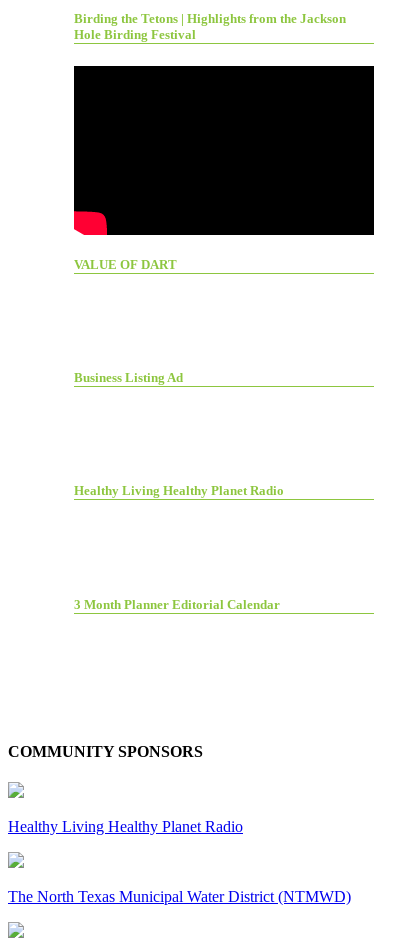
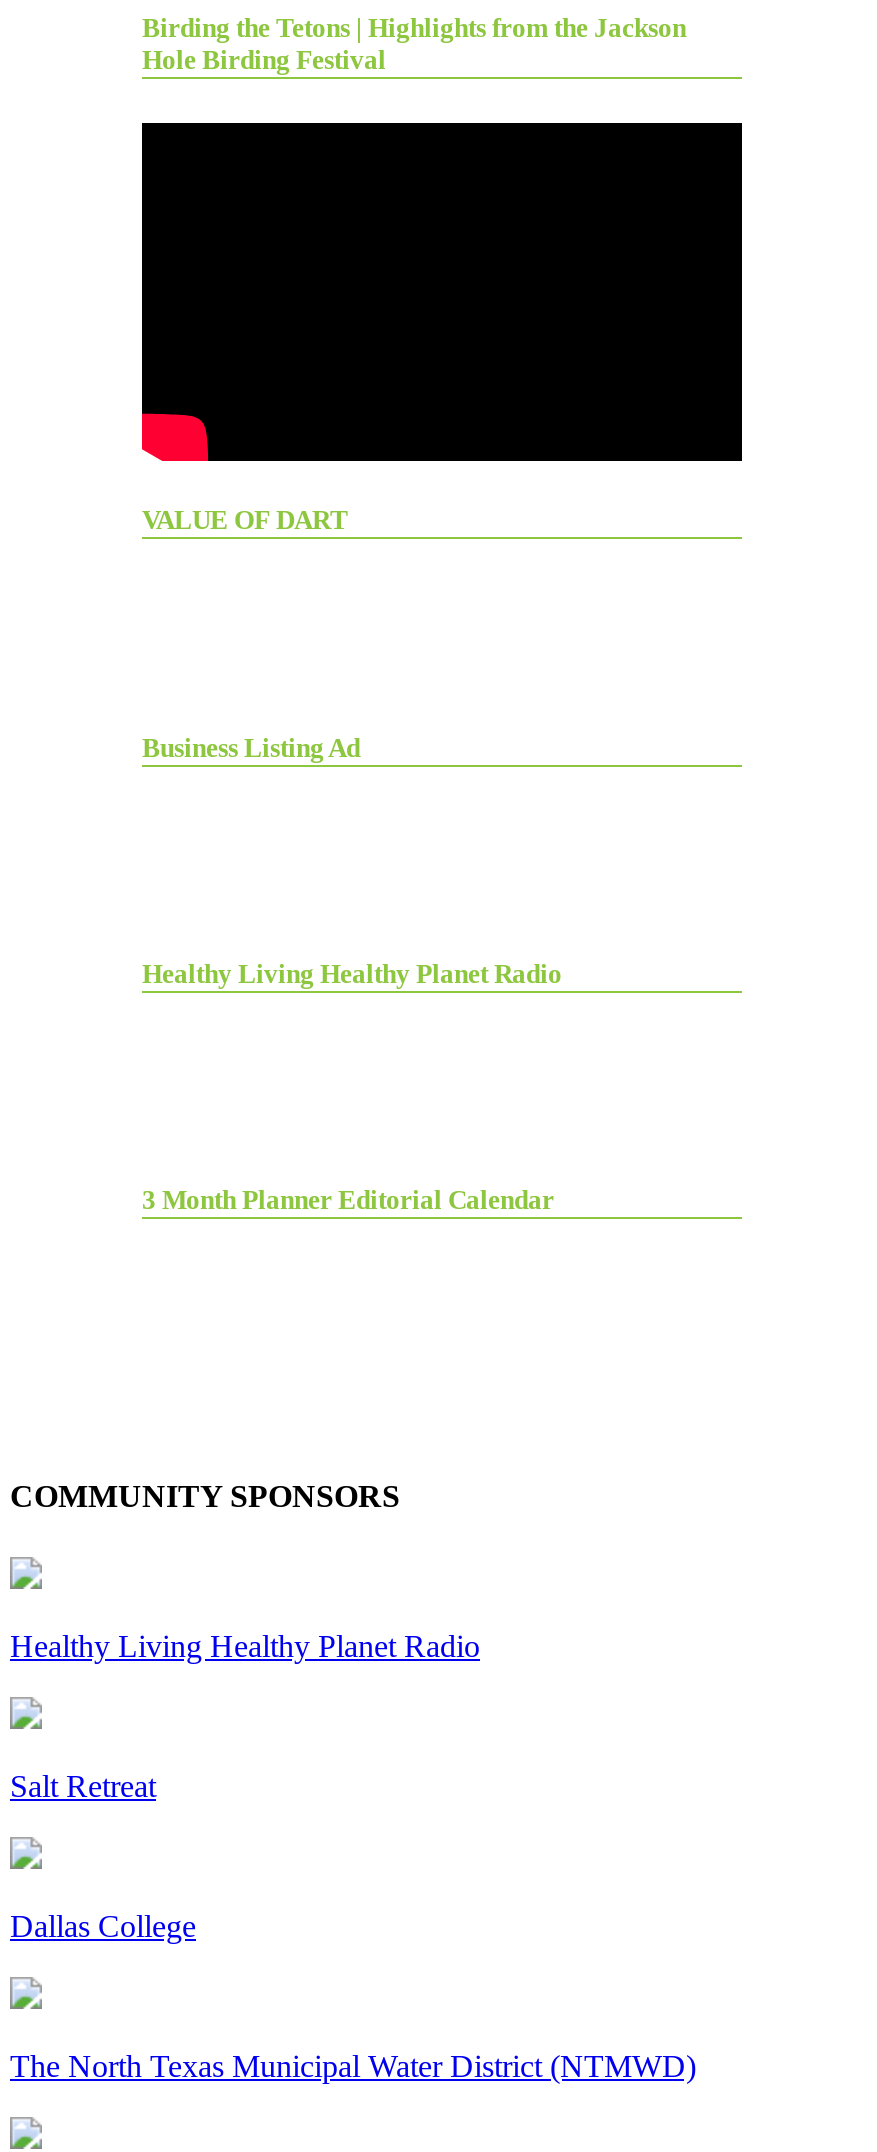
+ Salt Retreat

+ Dallas College
